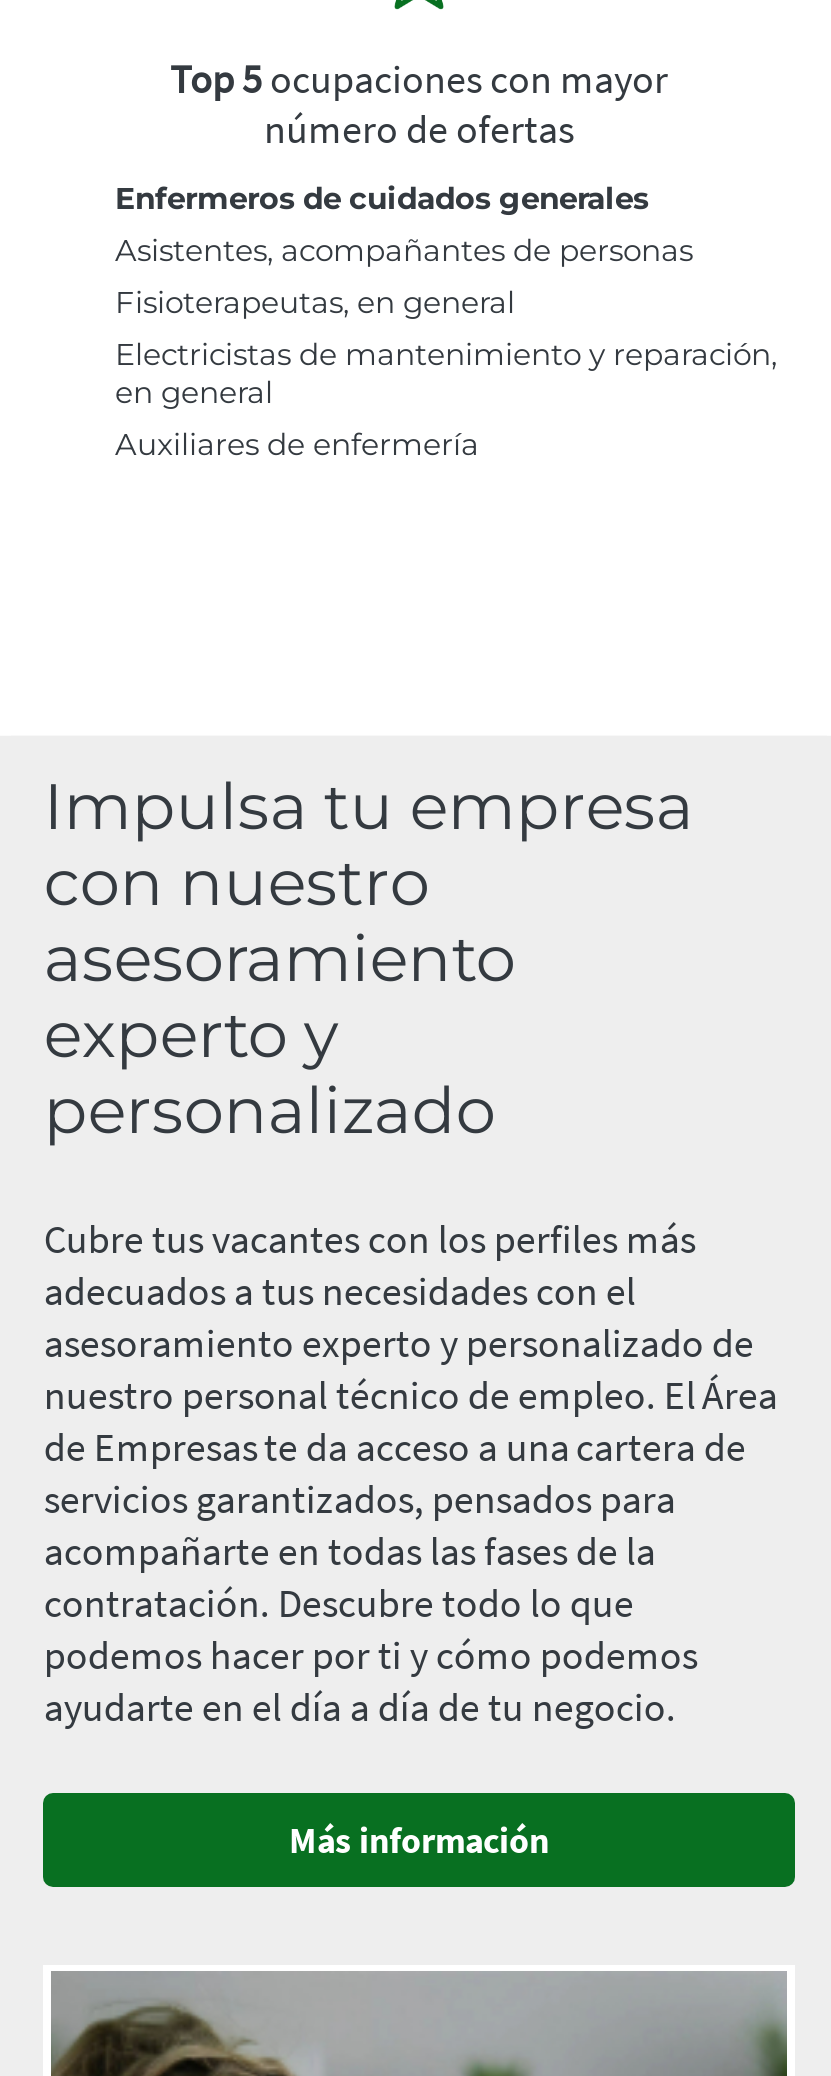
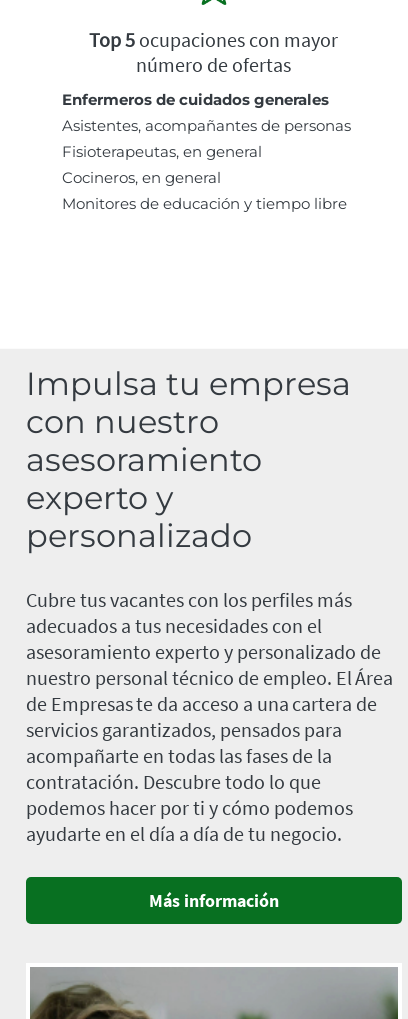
- Electricistas de mantenimiento y reparación,
- en general
- Auxiliares de enfermería
+ Cocineros, en general
+ Monitores de educación y tiempo libre
